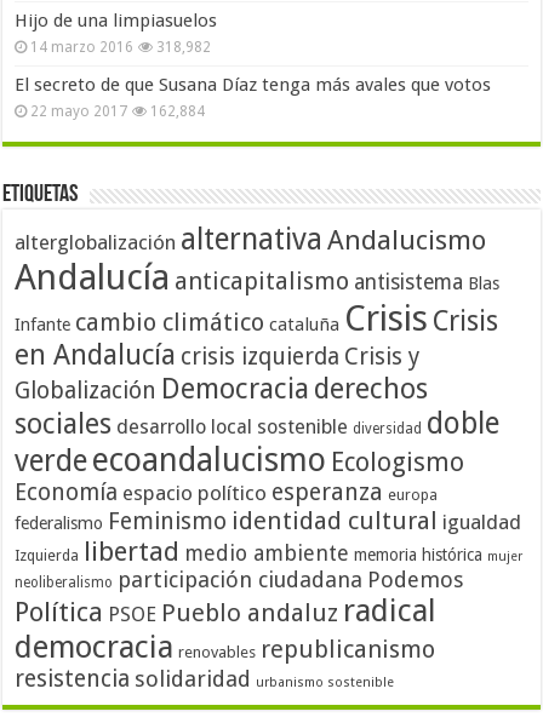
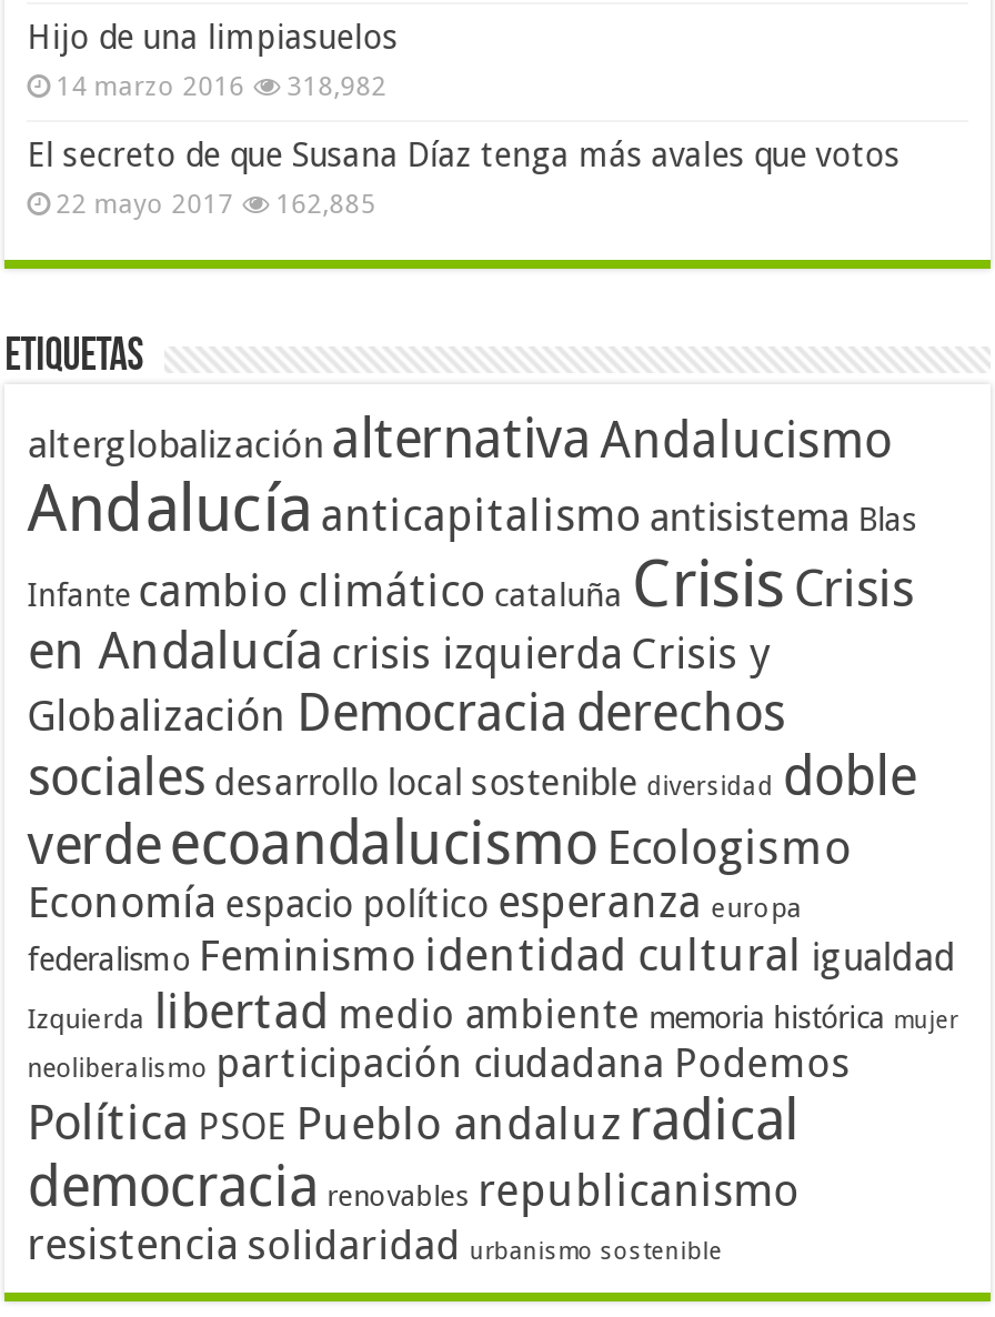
- 22 mayo 2017 162,884
+ 22 mayo 2017 162,885
